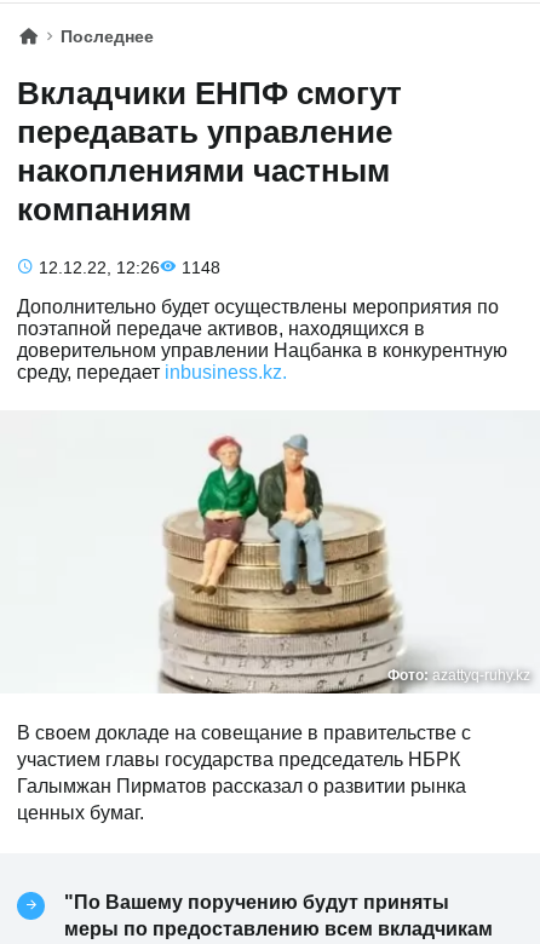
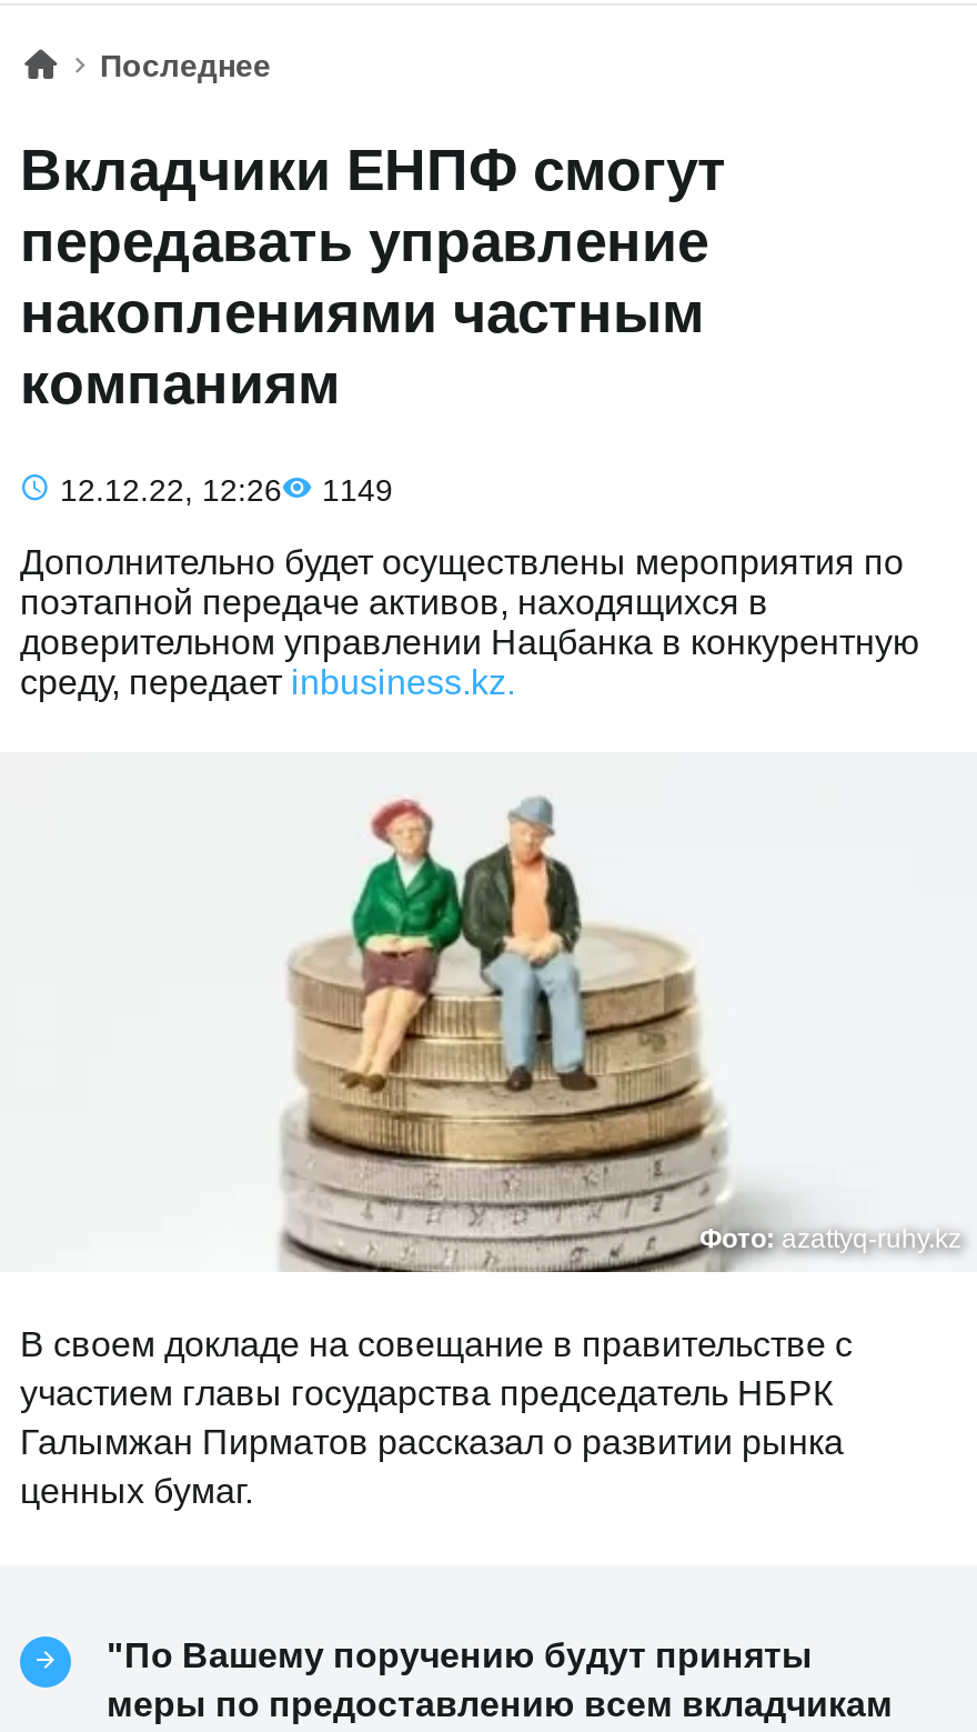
- 12.12.22, 12:26 1148
+ 12.12.22, 12:26 1149
